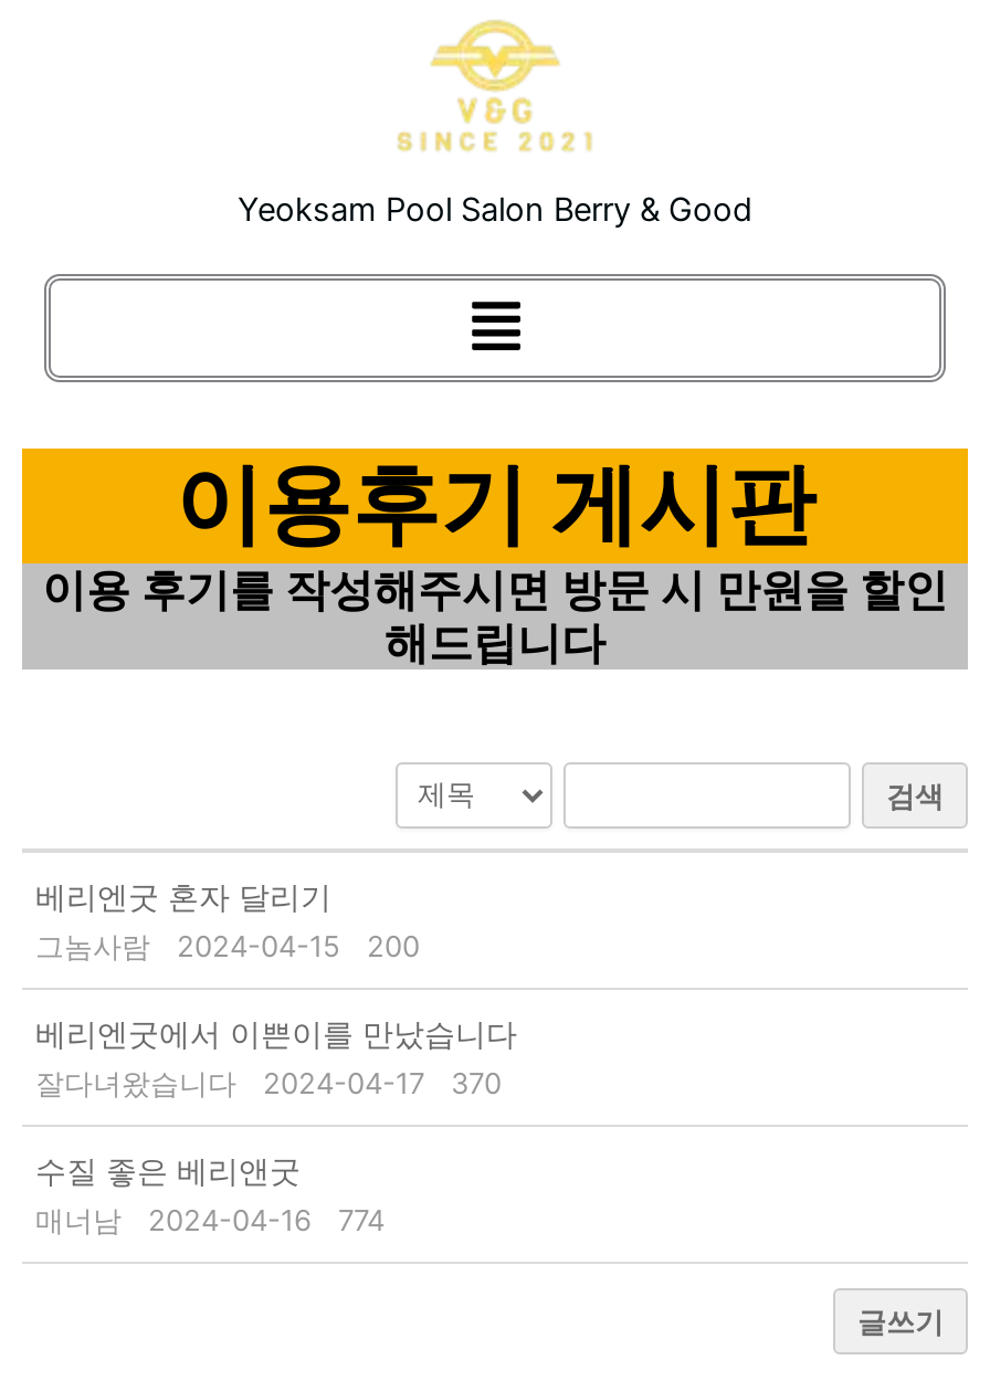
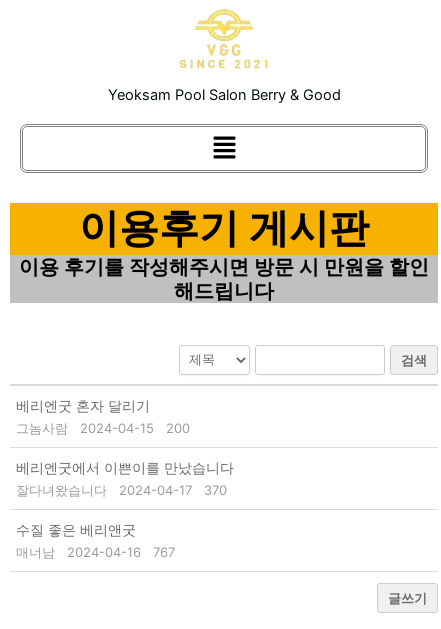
- 매너남 2024-04-16 774
+ 매너남 2024-04-16 767
